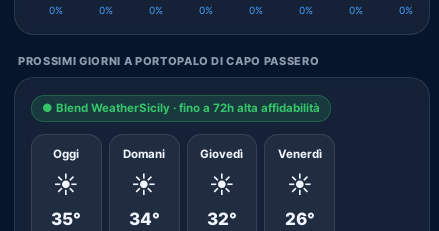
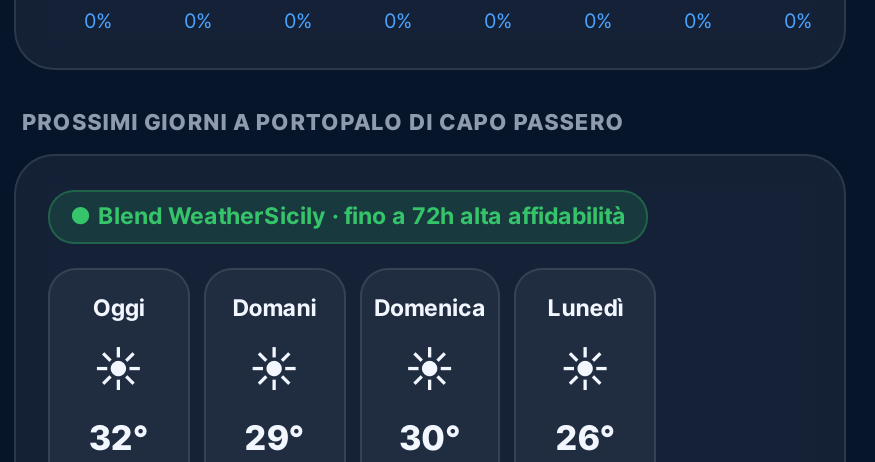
- Giovedì
+ Domenica

- Venerdì
+ Lunedì

- 35°
+ 32°

- 34°
+ 29°

- 32°
+ 30°
